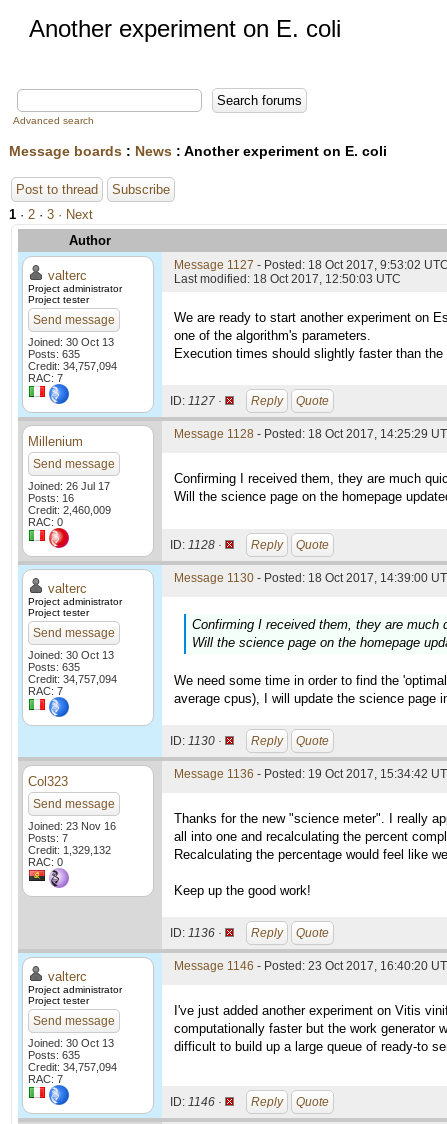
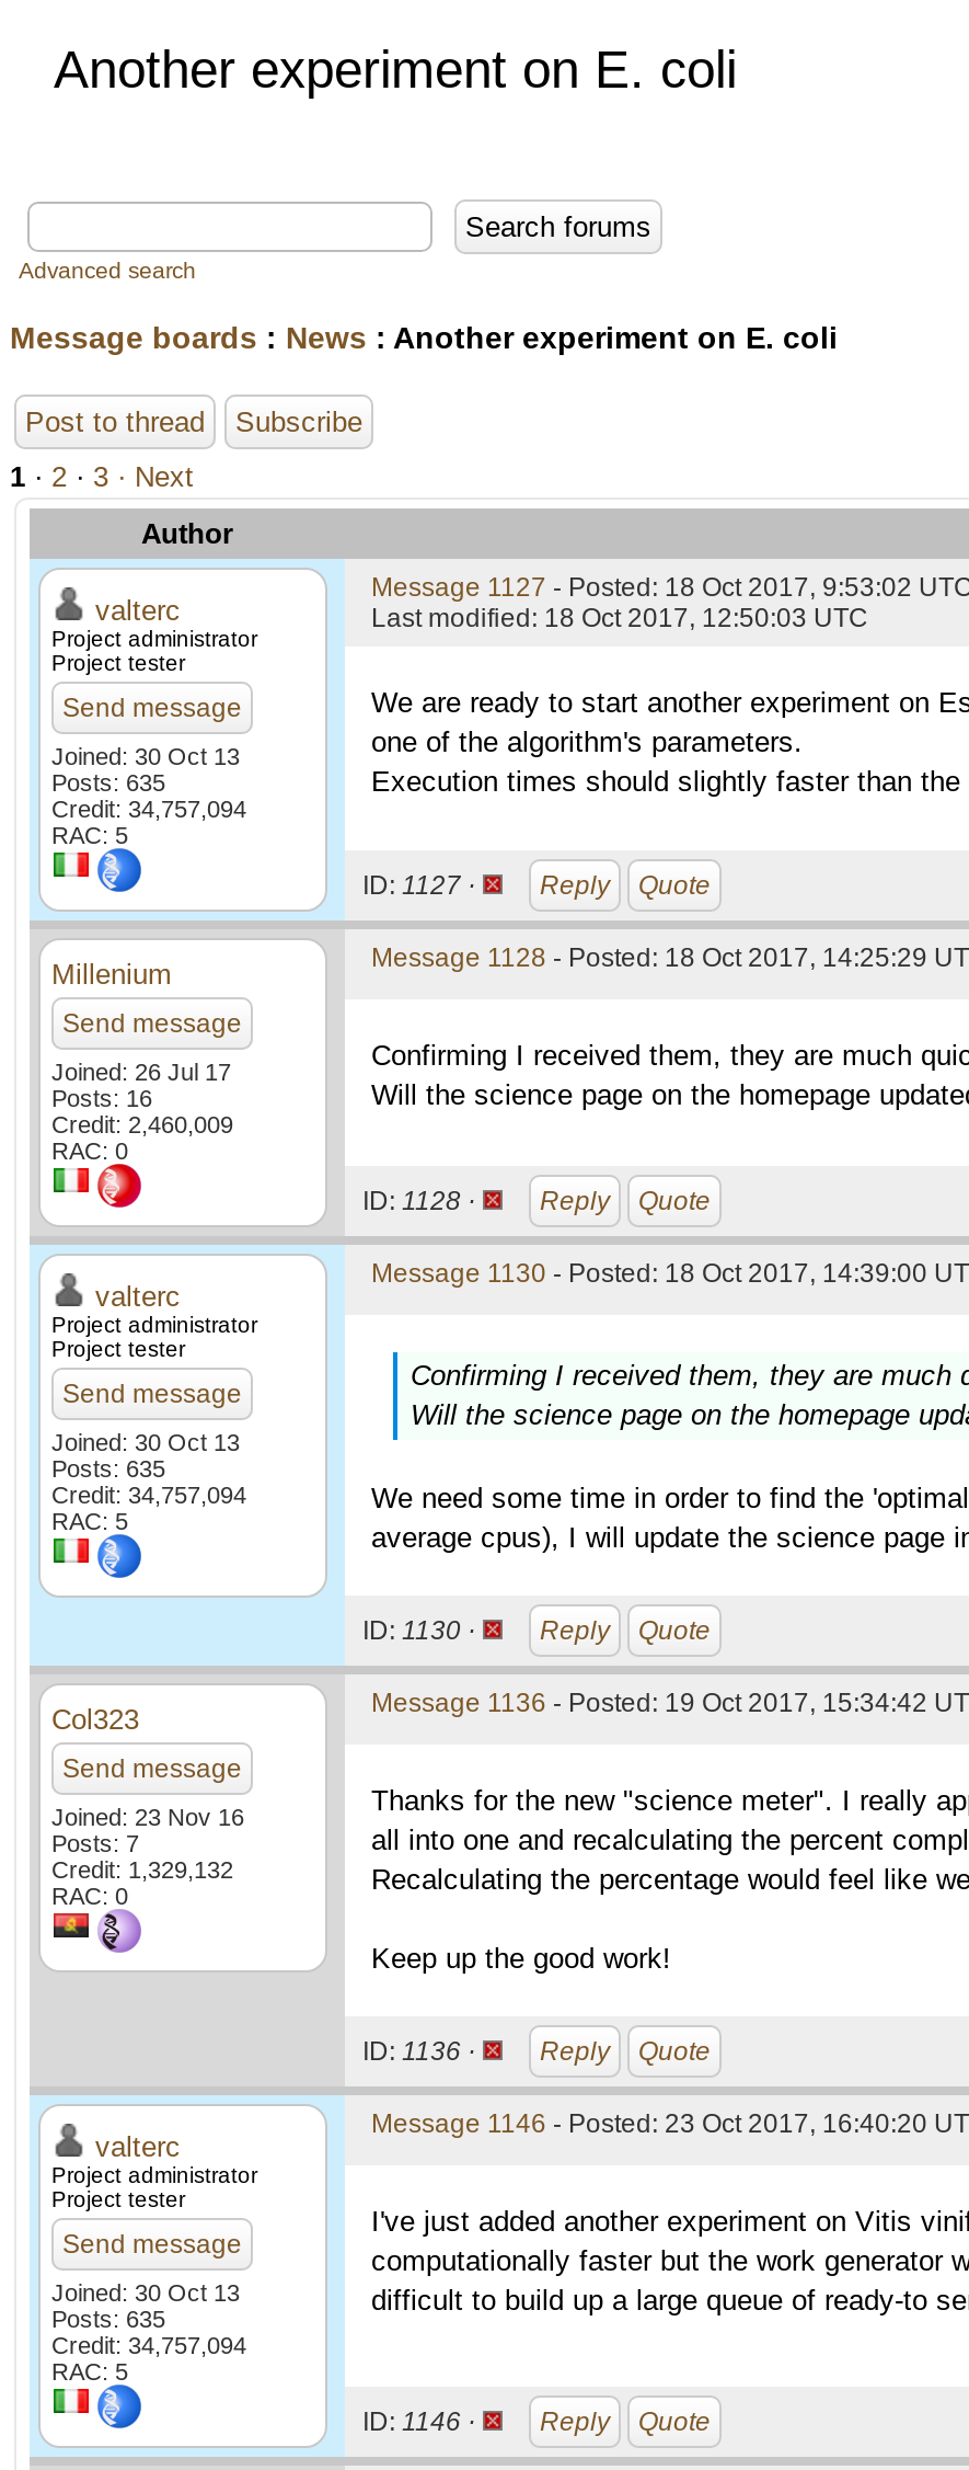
- RAC: 7
+ RAC: 5

- RAC: 7
+ RAC: 5

- RAC: 7
+ RAC: 5
